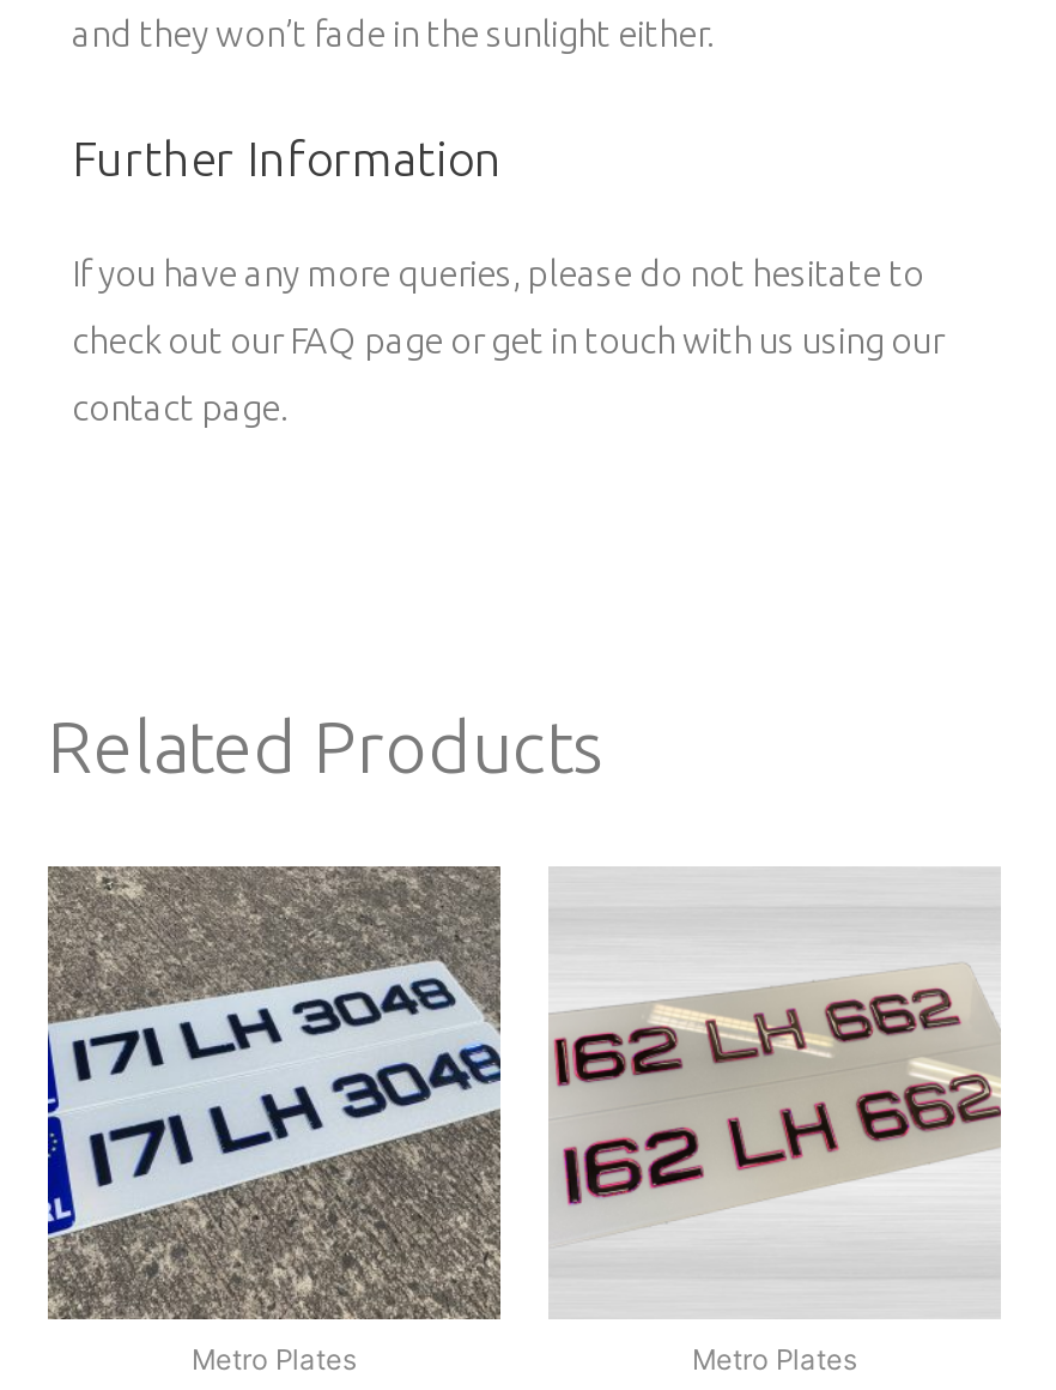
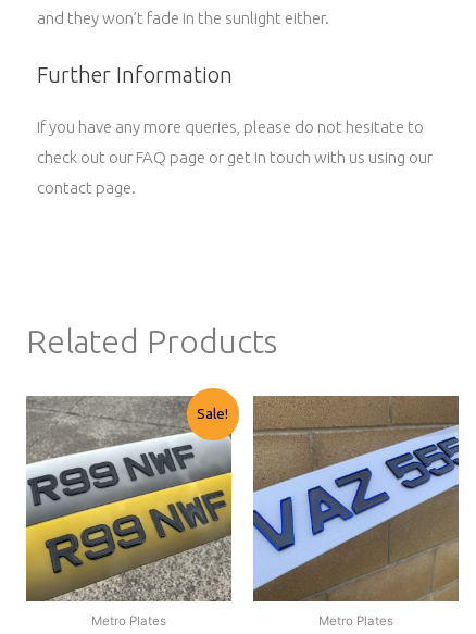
+ Sale!

- [image]
+ [image]

- [image]
+ [image]
